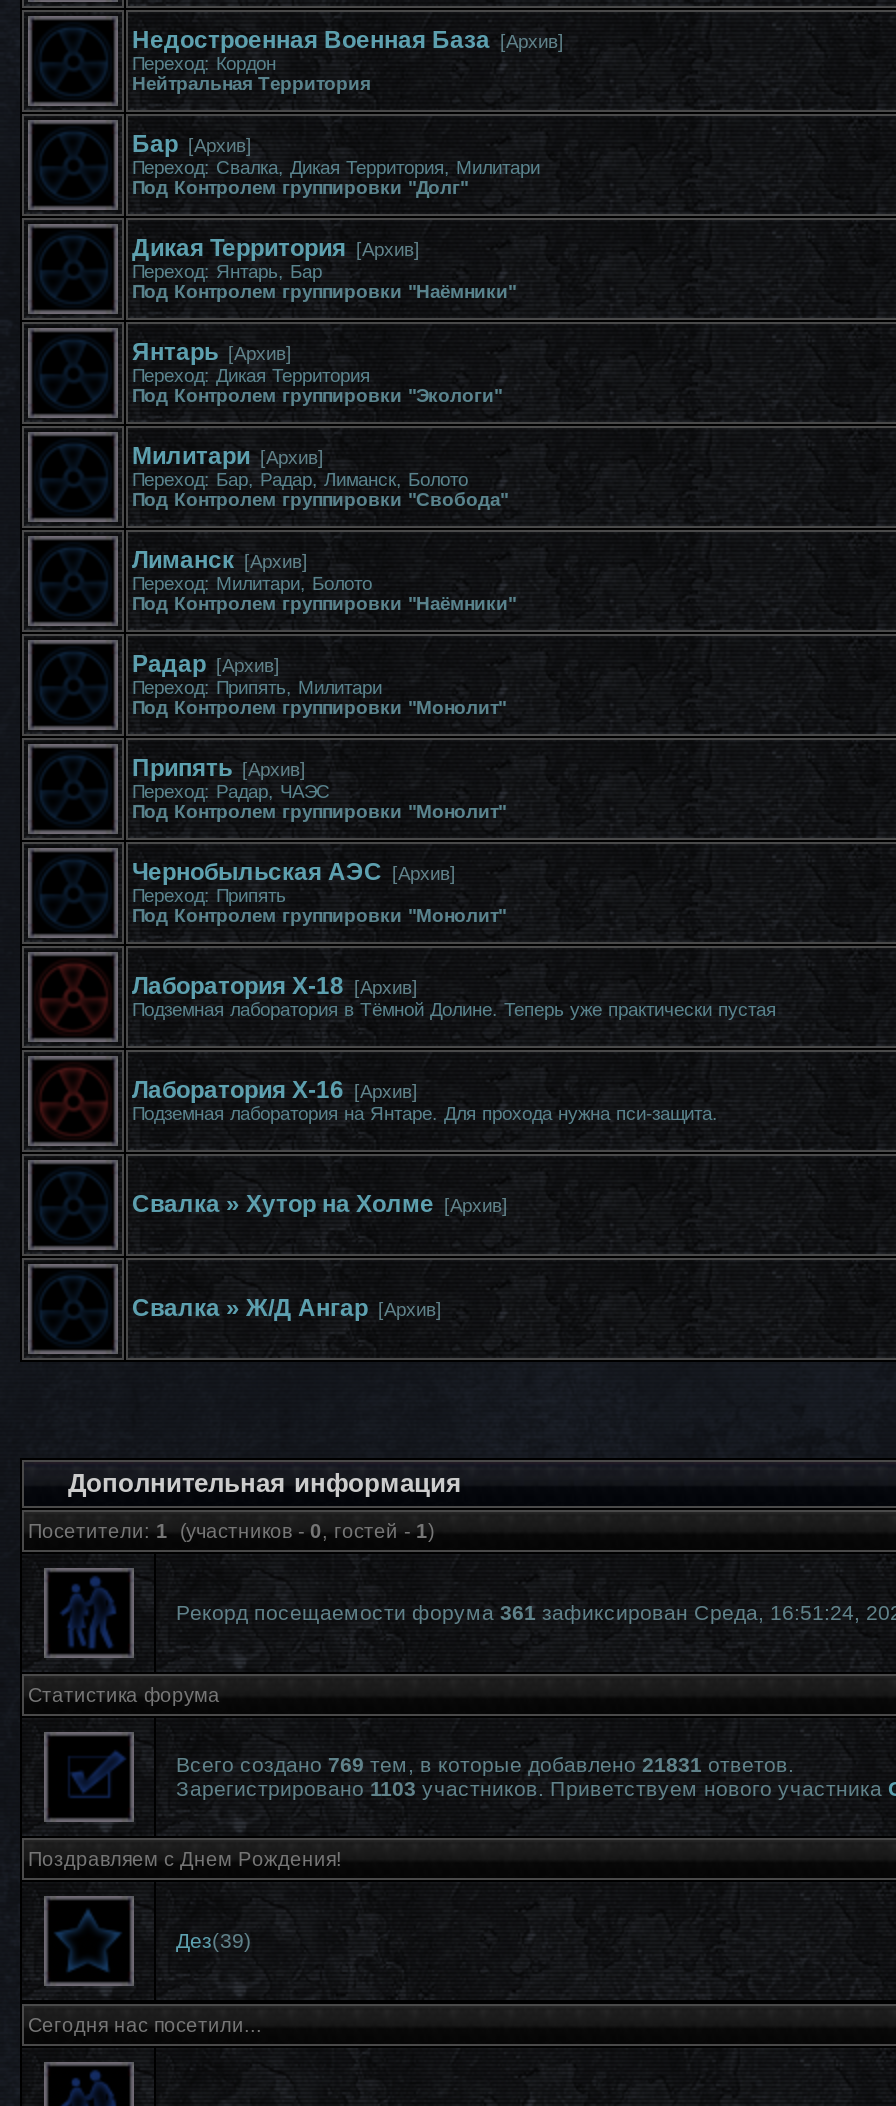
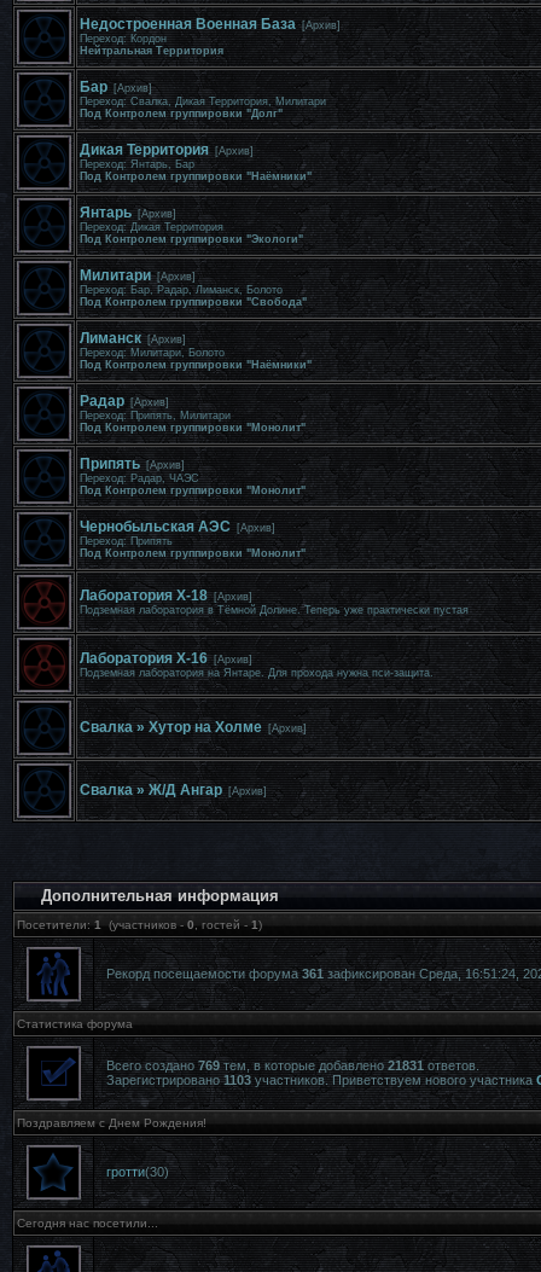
- Дез(39)
+ гротти(30)
